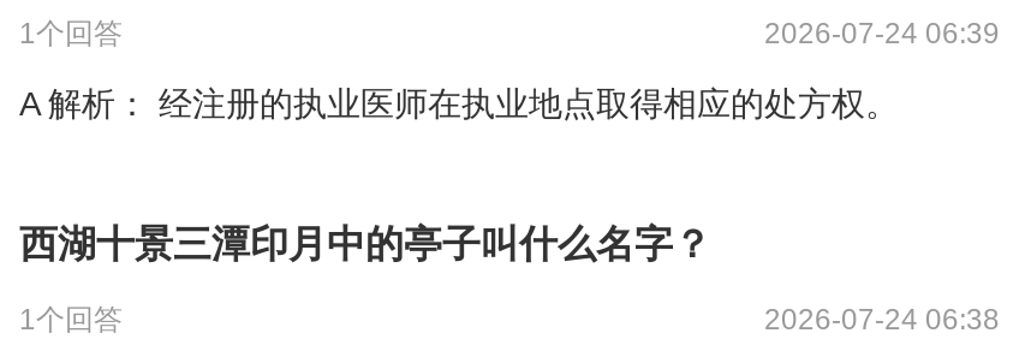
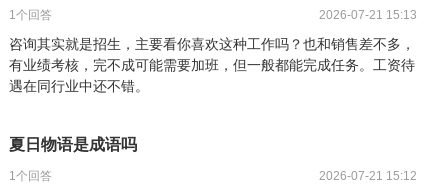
- 2026-07-24 06:39
+ 2026-07-21 15:13

- A 解析： 经注册的执业医师在执业地点取得相应的处方权。
+ 咨询其实就是招生，主要看你喜欢这种工作吗？也和销售差不多，
+ 有业绩考核，完不成可能需要加班，但一般都能完成任务。工资待
+ 遇在同行业中还不错。

- 西湖十景三潭印月中的亭子叫什么名字？
+ 夏日物语是成语吗

- 2026-07-24 06:38
+ 2026-07-21 15:12
